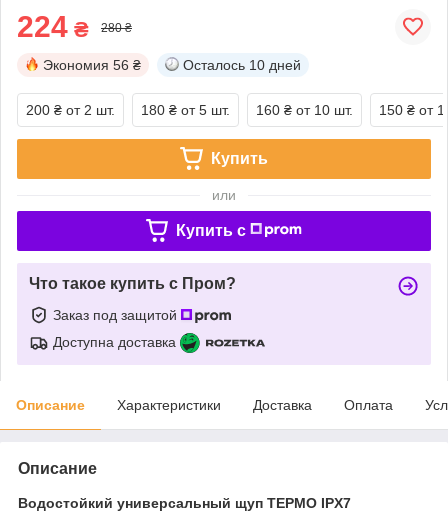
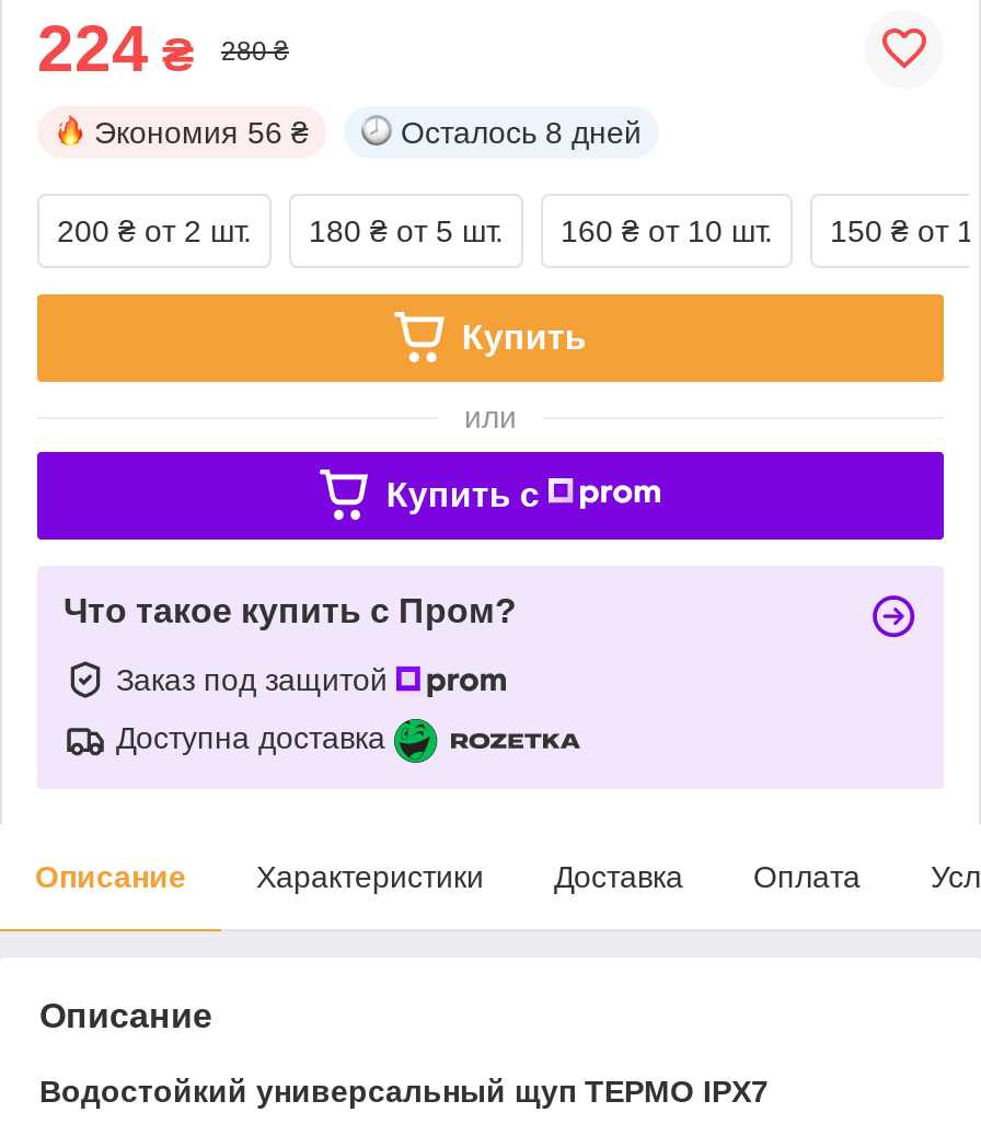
- Осталось 10 дней
+ Осталось 8 дней
